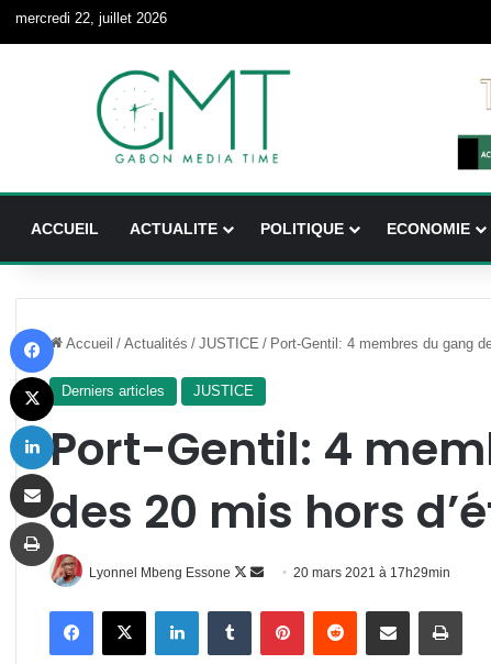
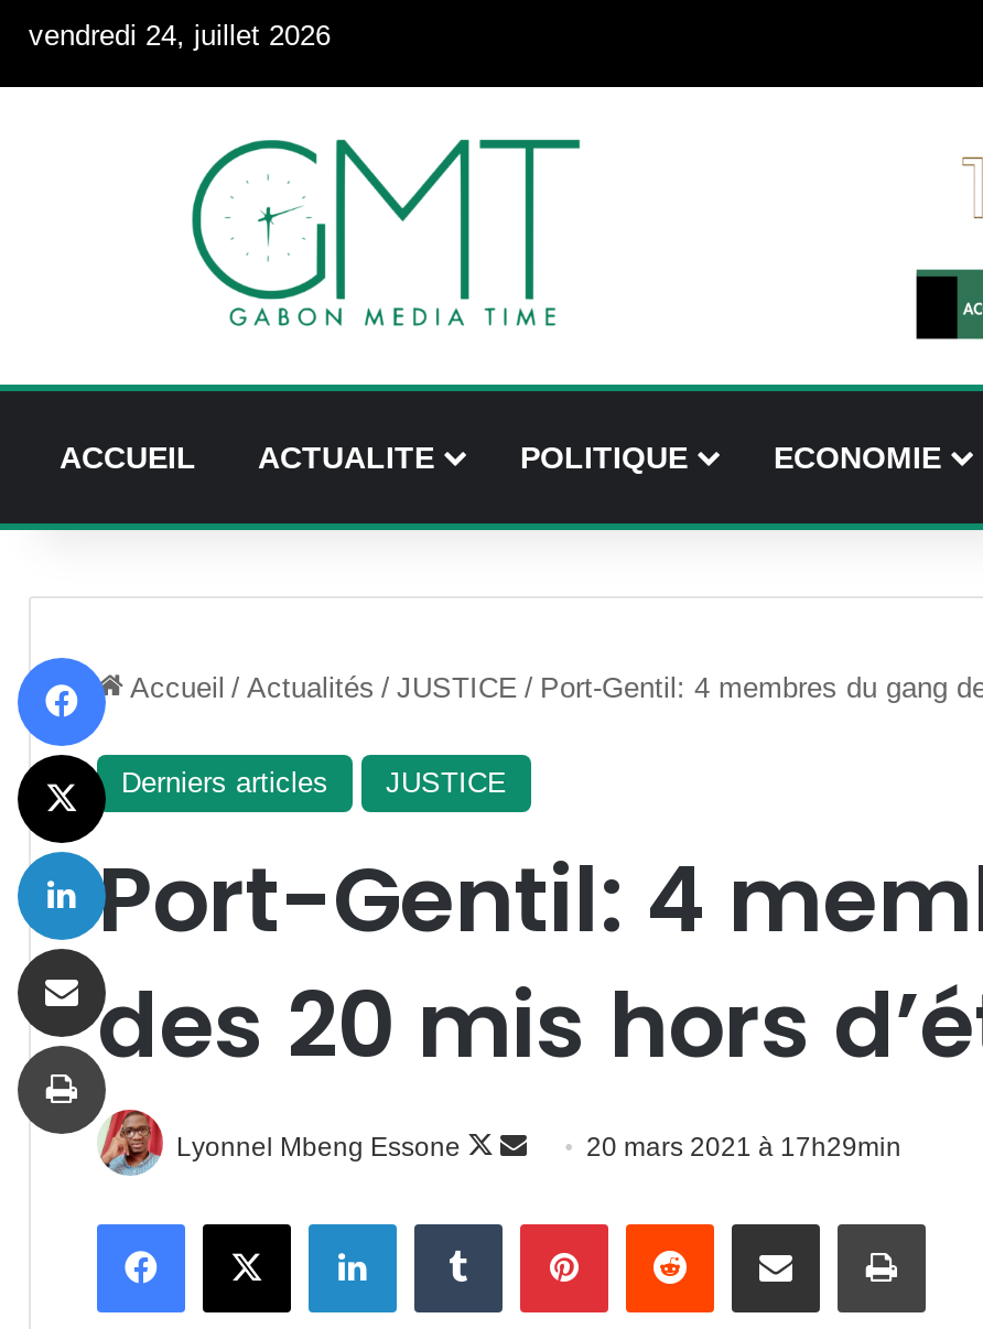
- mercredi 22, juillet 2026
+ vendredi 24, juillet 2026
